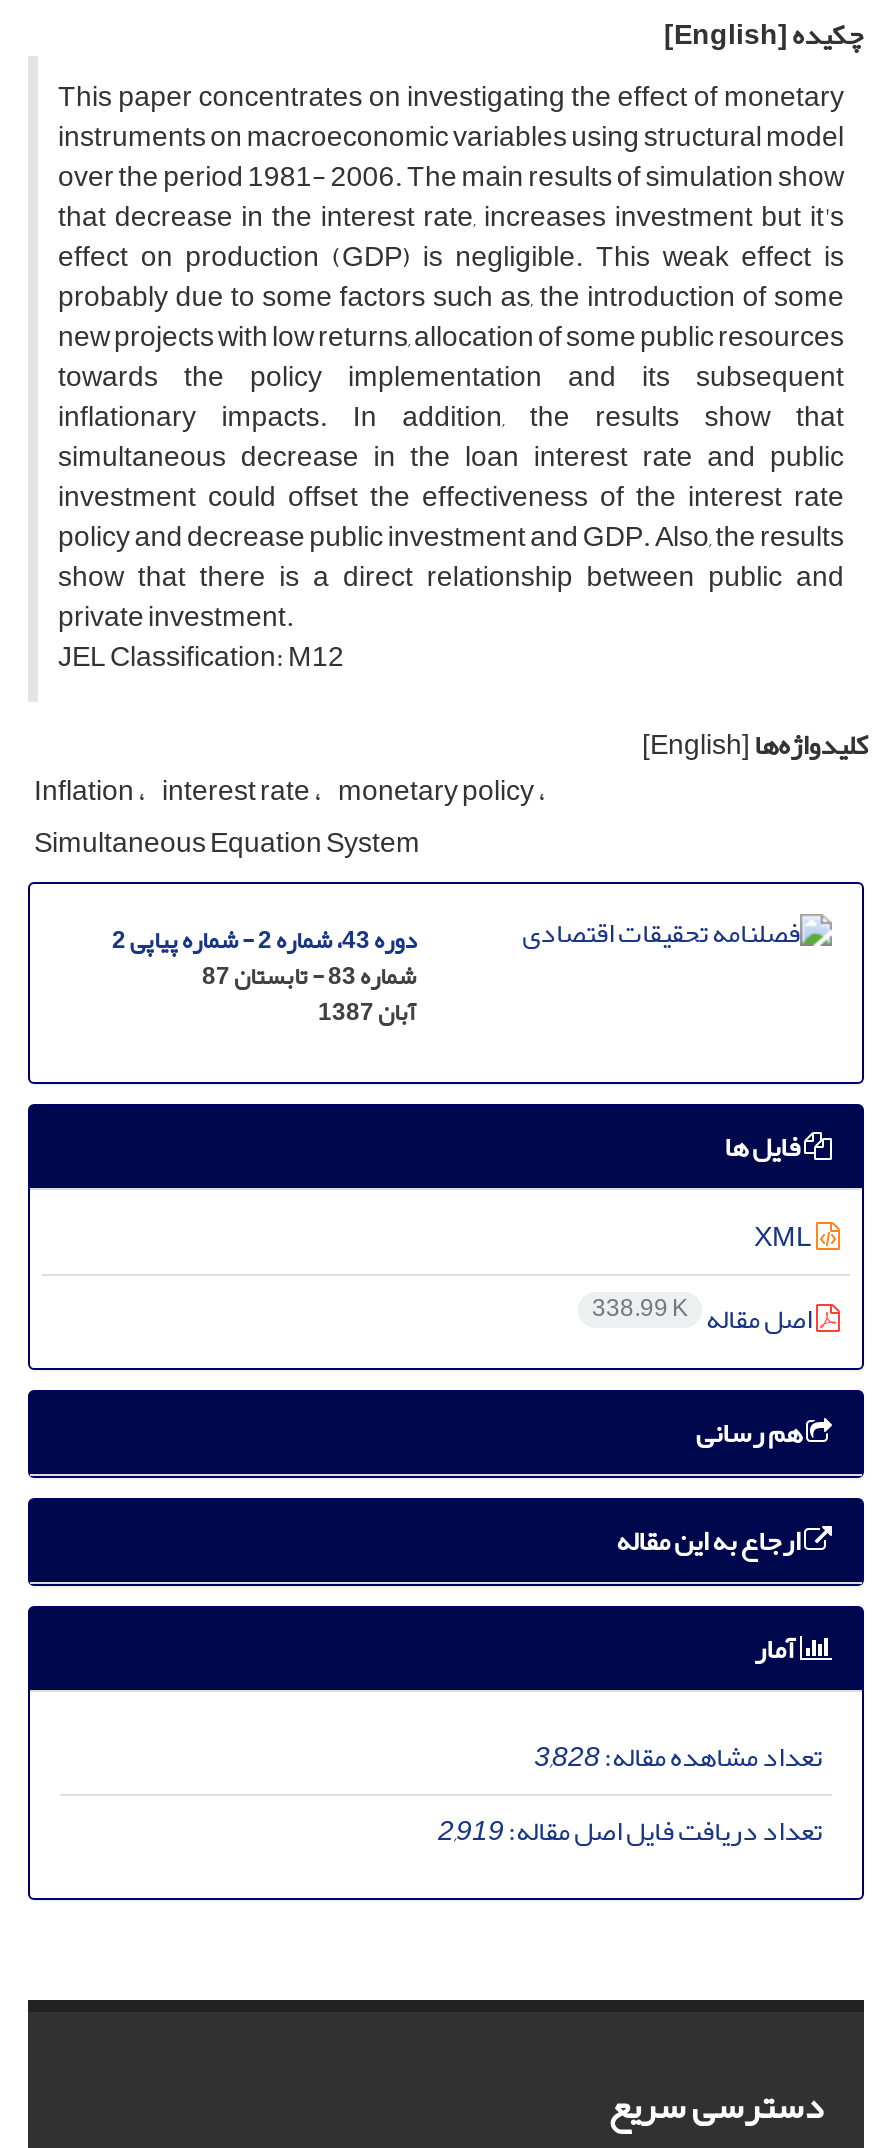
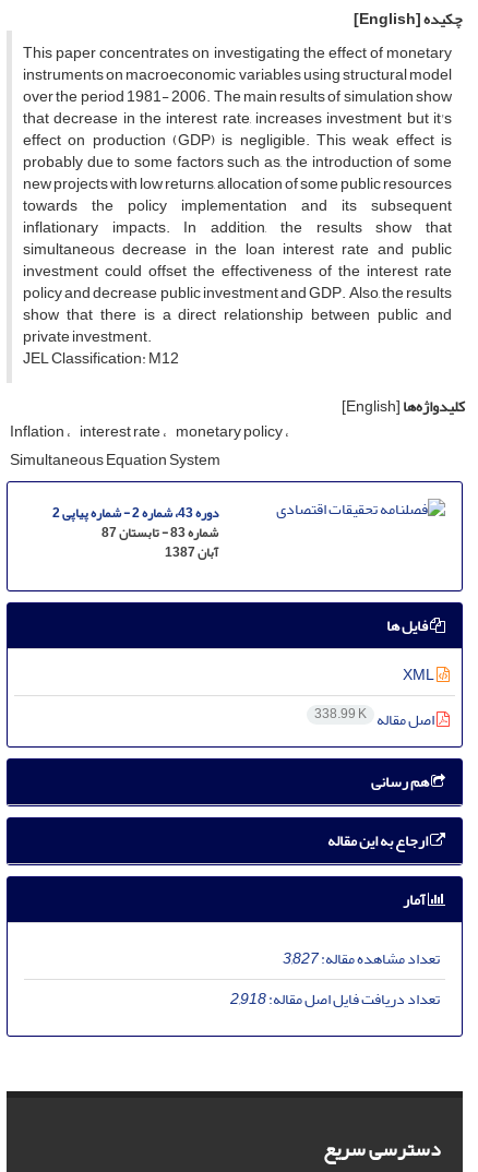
- تعداد مشاهده مقاله:3,828
+ تعداد مشاهده مقاله:3,827

- تعداد دریافت فایل اصل مقاله:2,919
+ تعداد دریافت فایل اصل مقاله:2,918
